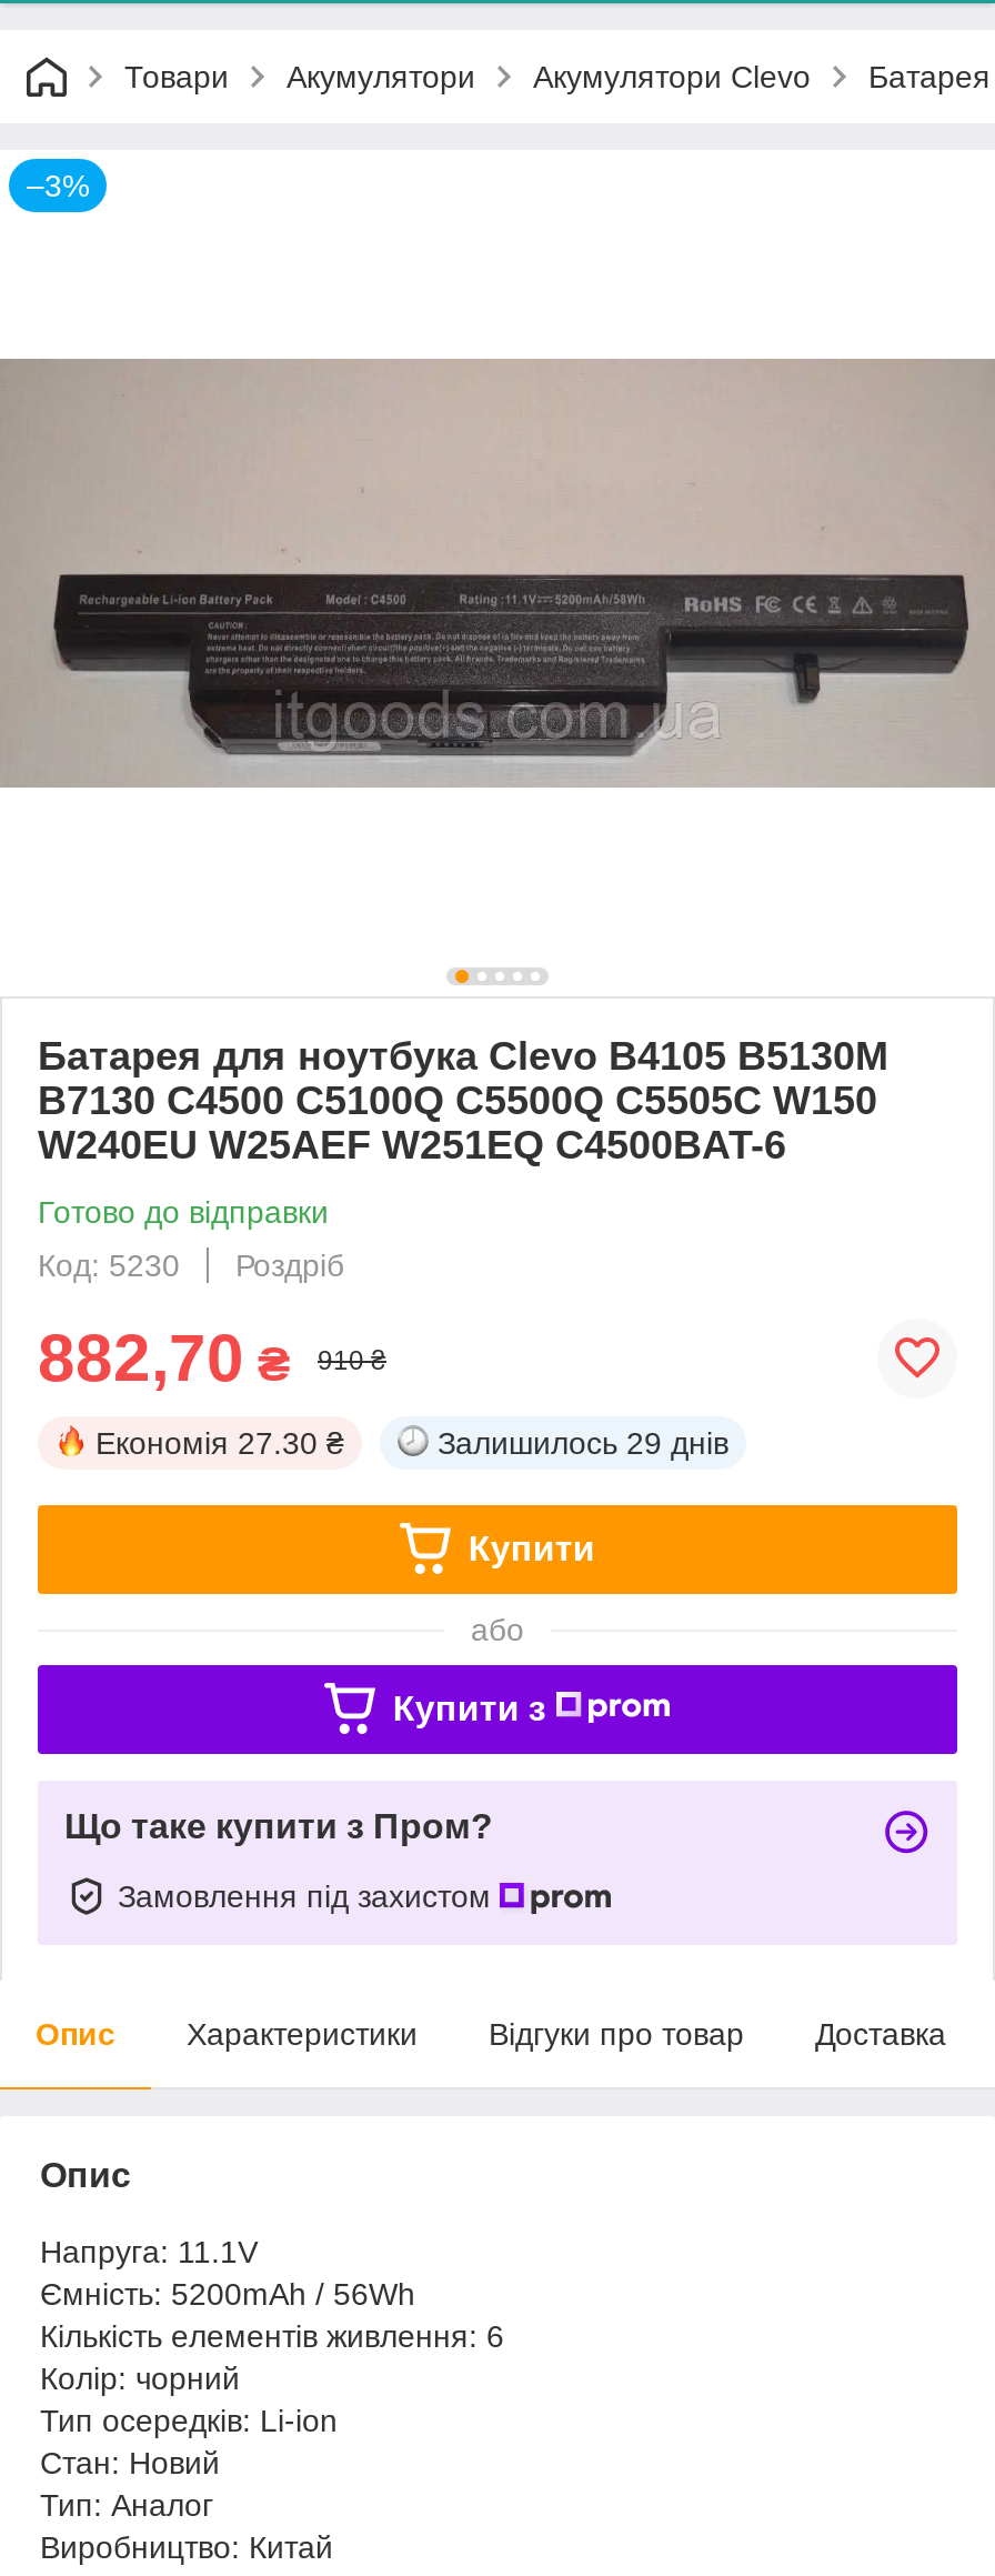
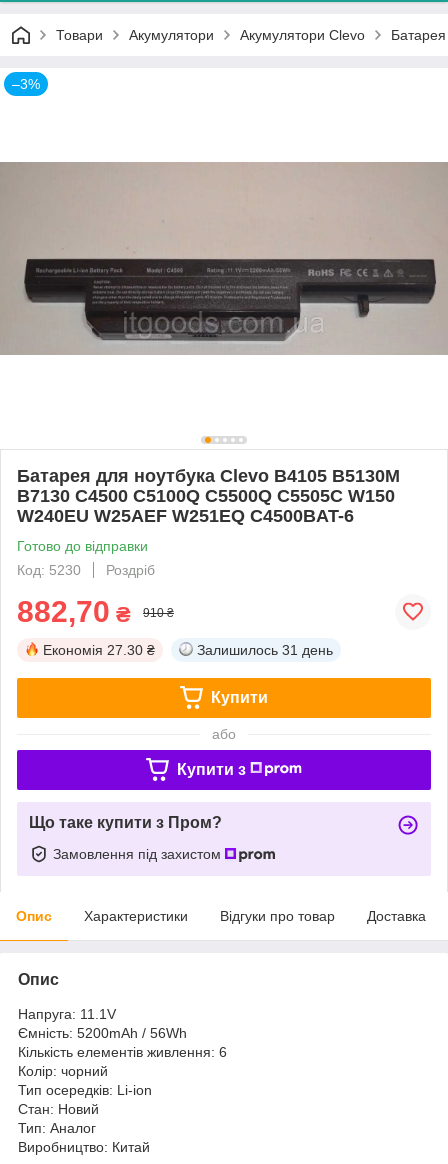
- Залишилось 29 днів
+ Залишилось 31 день
